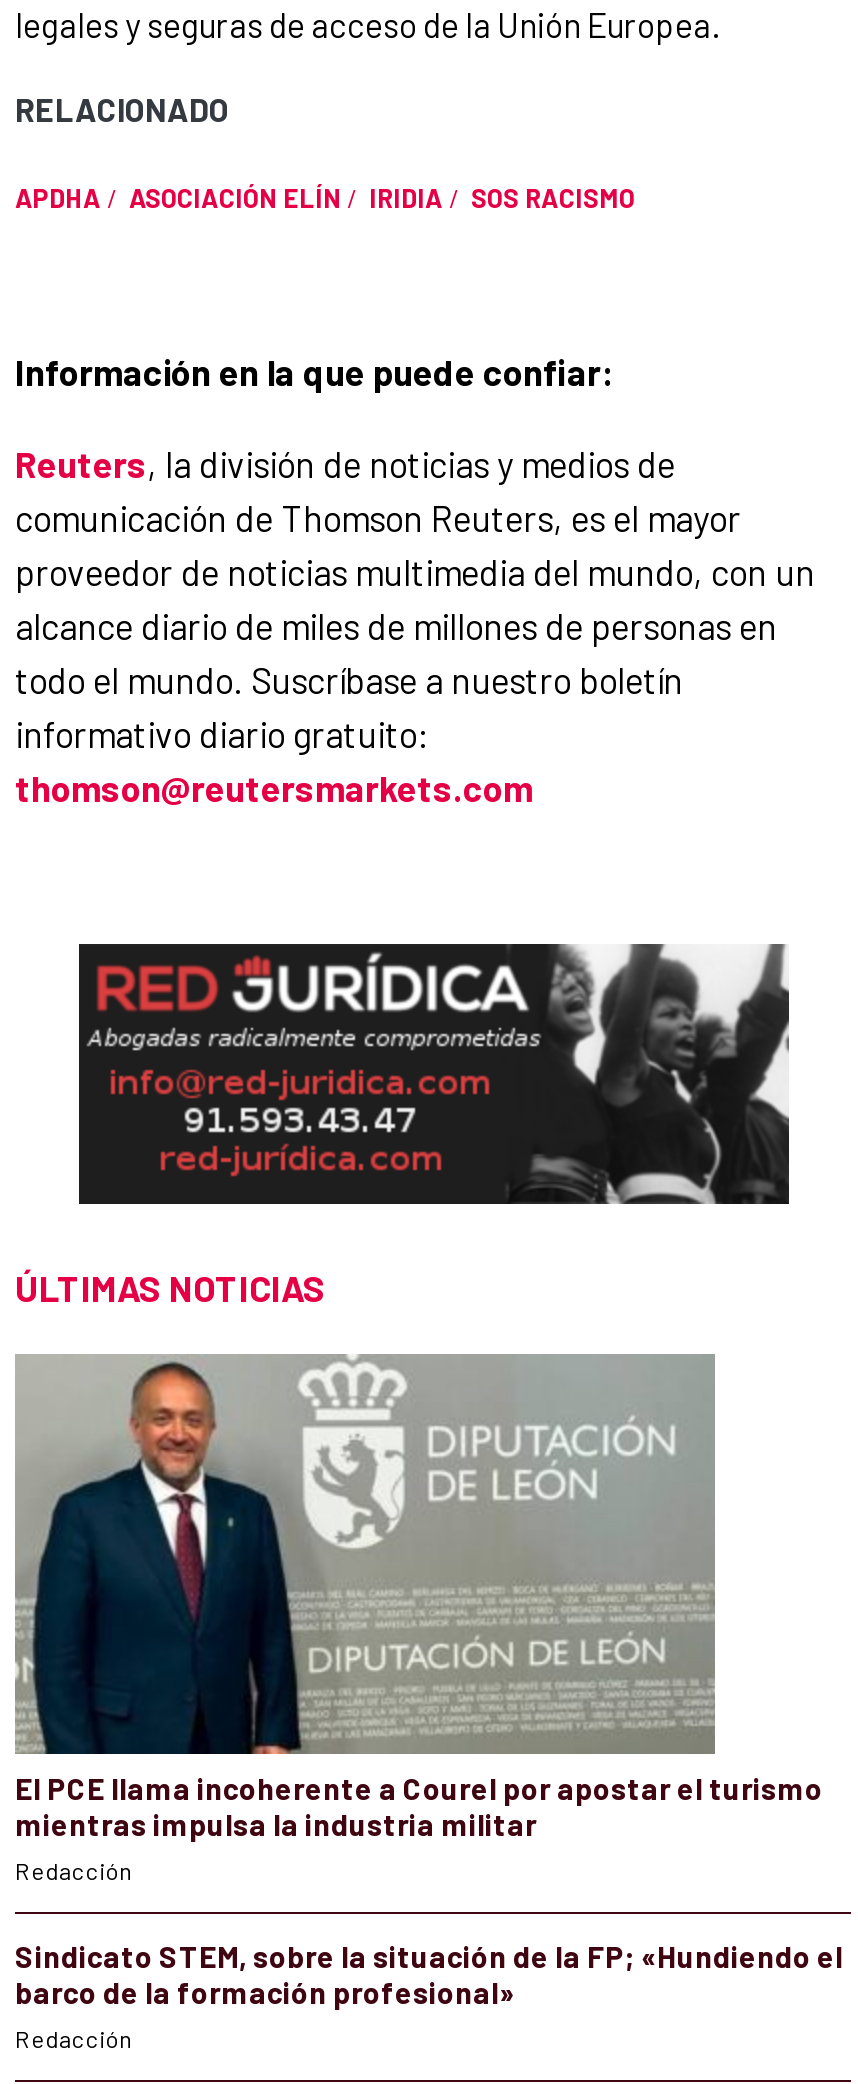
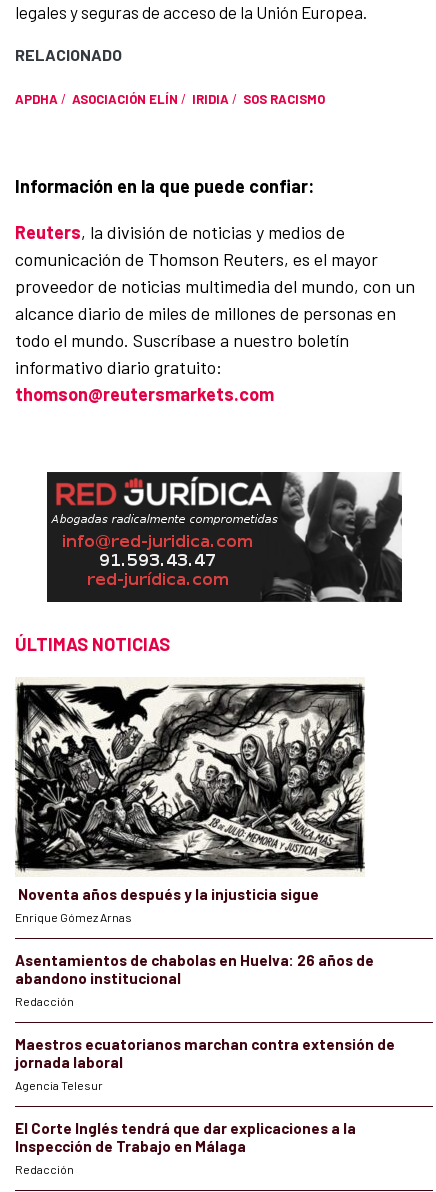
- [image]
- El PCE llama incoherente a Courel por apostar el turismo
- mientras impulsa la industria militar
+ [image]
+ Noventa años después y la injusticia sigue
+ Enrique Gómez Arnas
+ Asentamientos de chabolas en Huelva: 26 años de
+ abandono institucional

- Sindicato STEM, sobre la situación de la FP; «Hundiendo el
- barco de la formación profesional»
+ Maestros ecuatorianos marchan contra extensión de
+ jornada laboral
+ Agencia Telesur
+ El Corte Inglés tendrá que dar explicaciones a la
+ Inspección de Trabajo en Málaga
